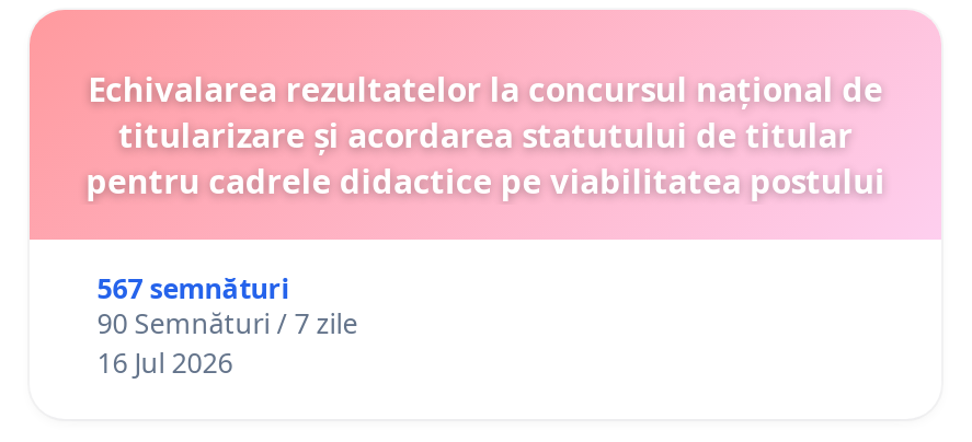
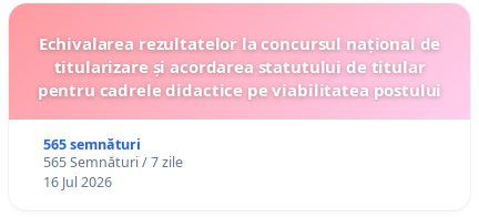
- 567 semnături
+ 565 semnături

- 90 Semnături / 7 zile
+ 565 Semnături / 7 zile
